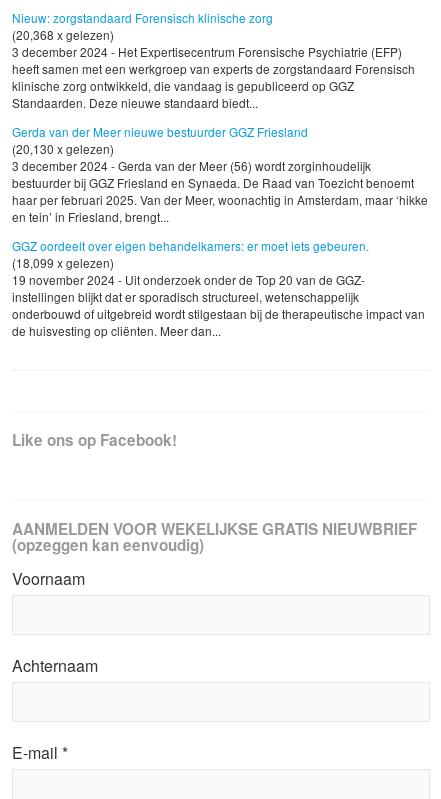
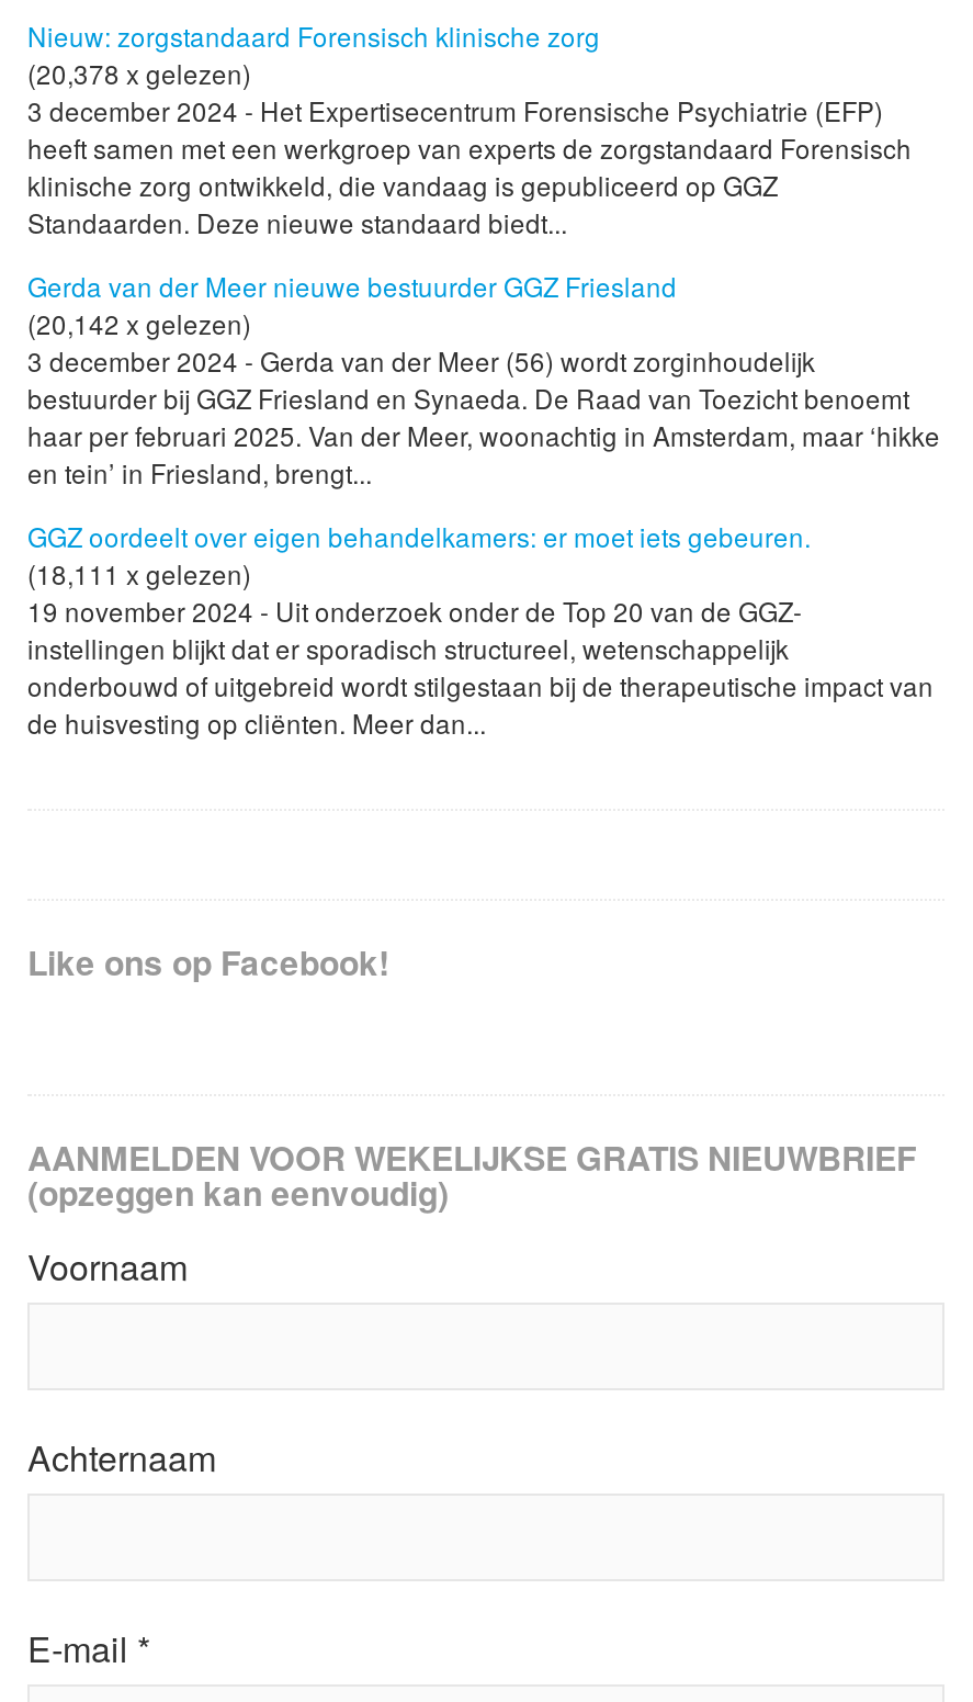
- (20,368 x gelezen)
+ (20,378 x gelezen)

- (20,130 x gelezen)
+ (20,142 x gelezen)

- (18,099 x gelezen)
+ (18,111 x gelezen)
